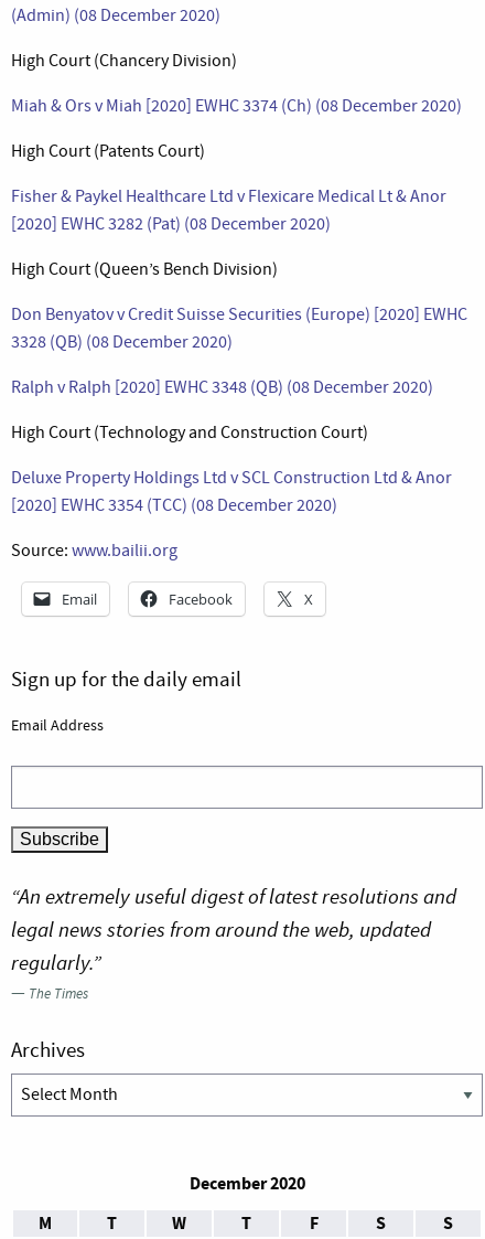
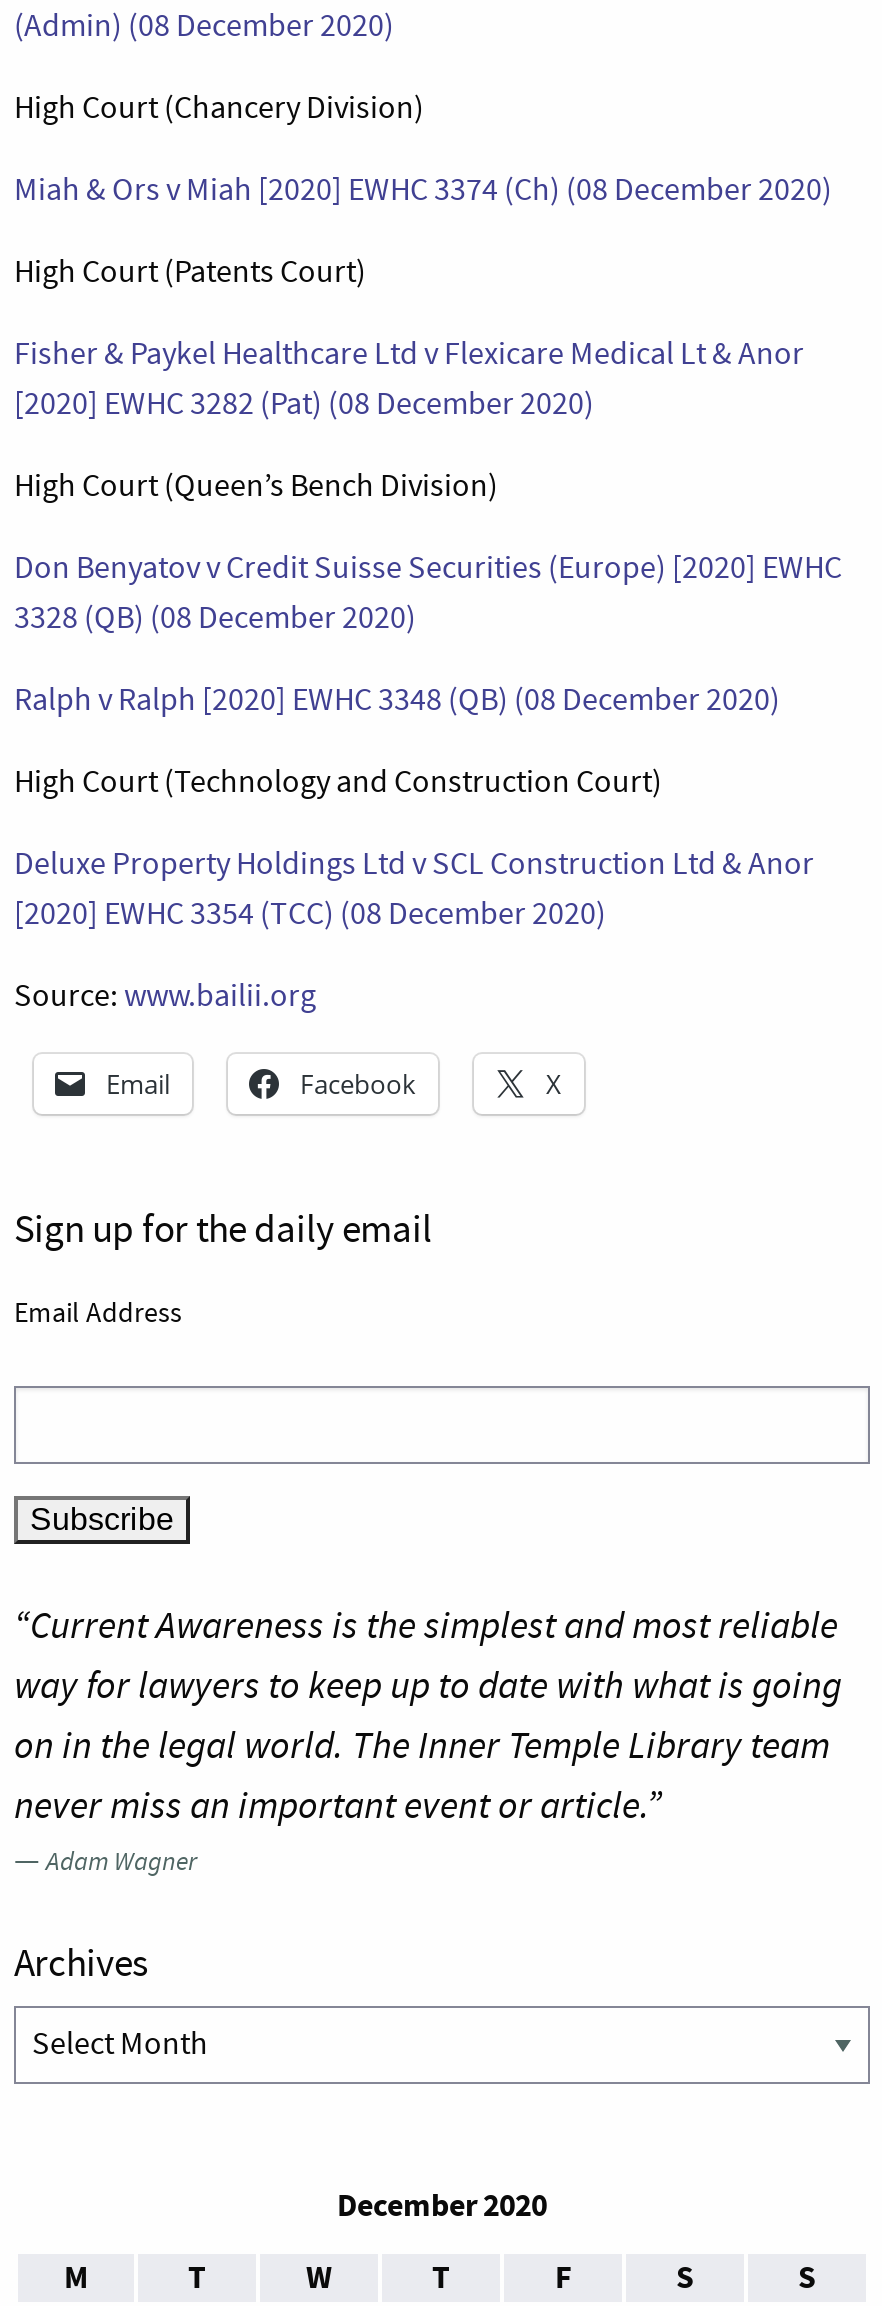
- “An extremely useful digest of latest resolutions and
- legal news stories from around the web, updated
- regularly.”
- — The Times
+ “Current Awareness is the simplest and most reliable
+ way for lawyers to keep up to date with what is going
+ on in the legal world. The Inner Temple Library team
+ never miss an important event or article.”
+ — Adam Wagner
